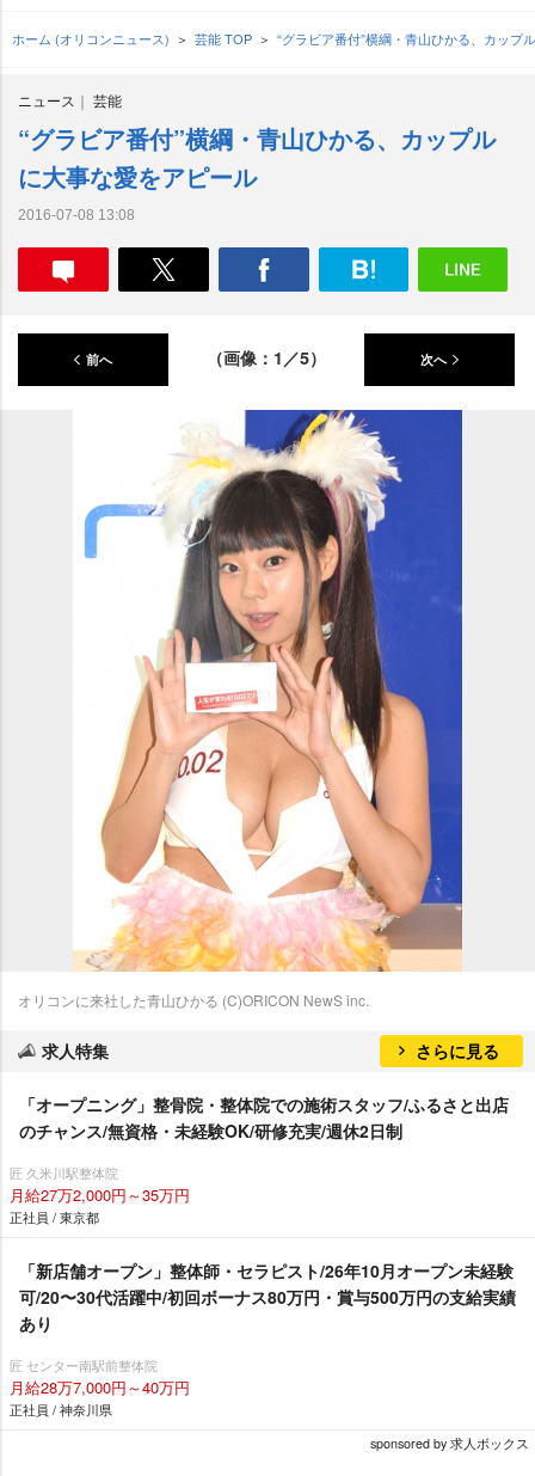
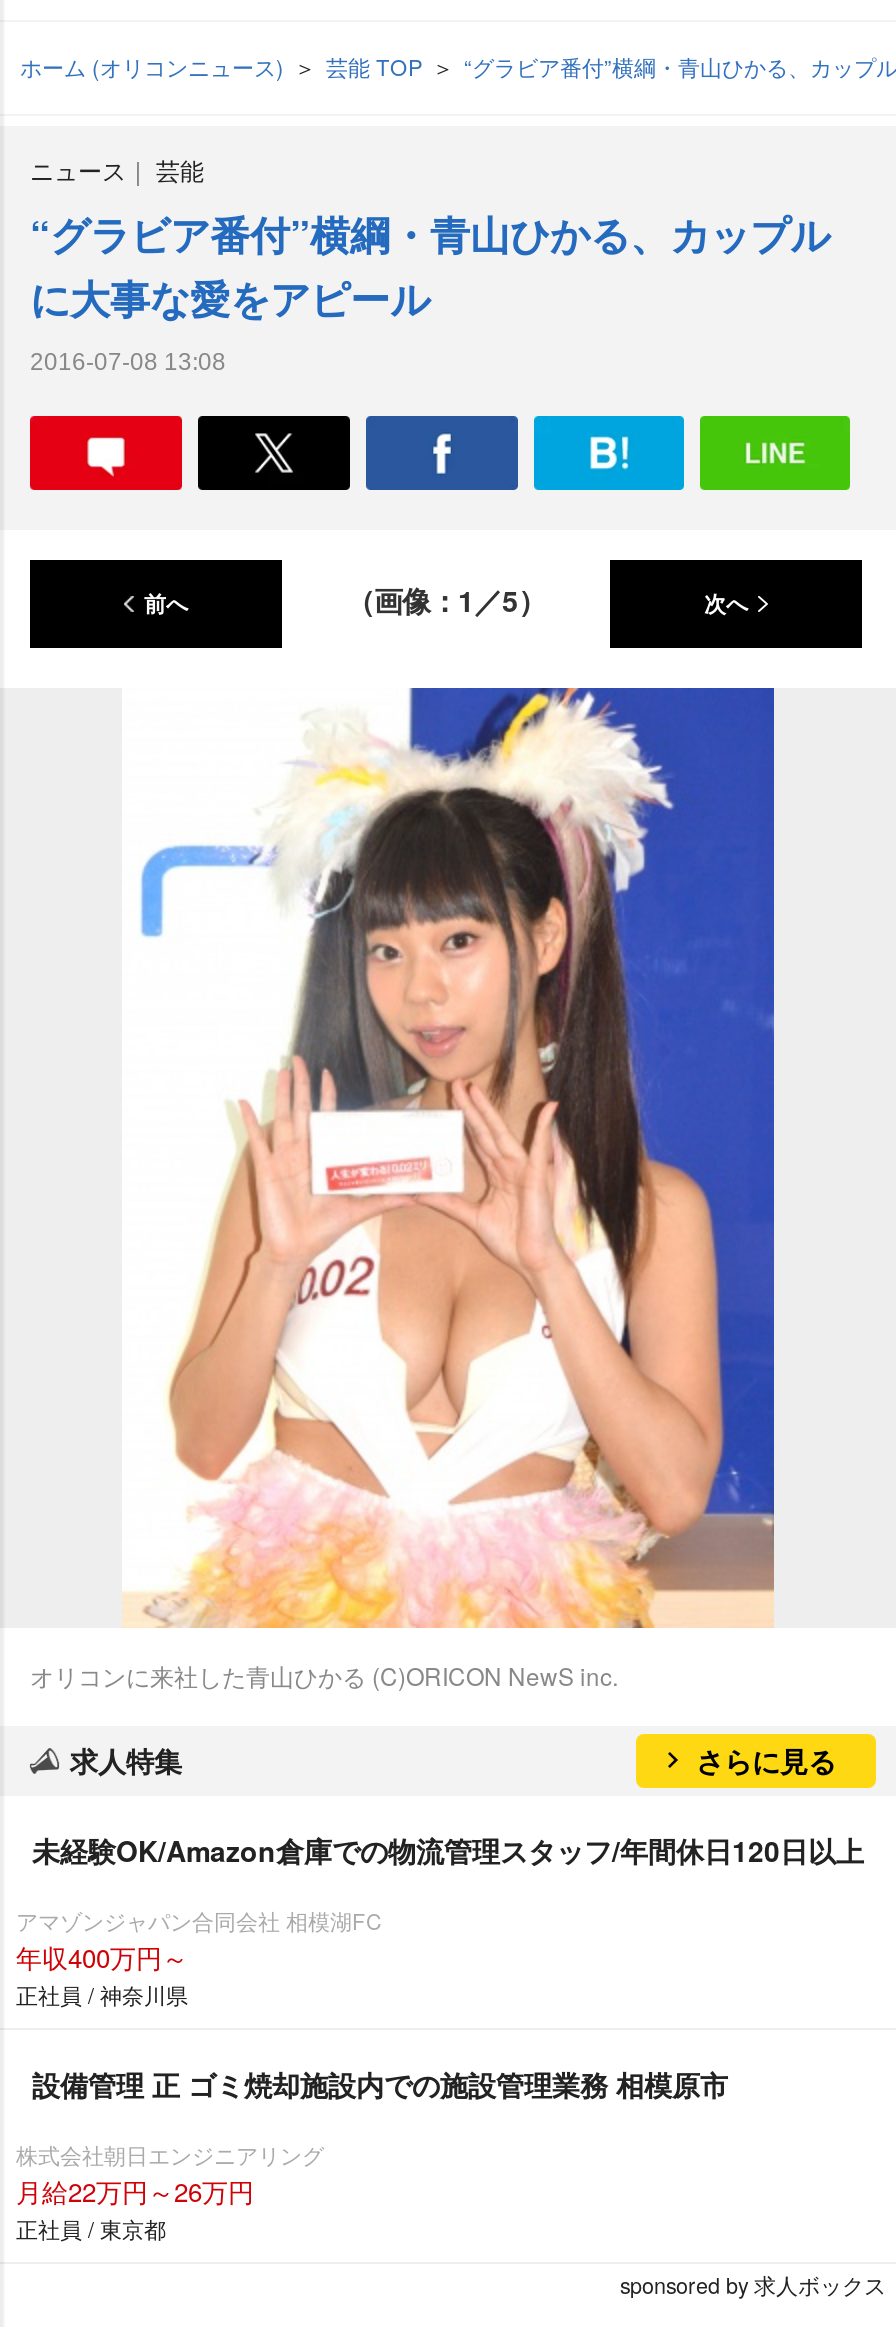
- 「オープニング」整骨院・整体院での施術スタッフ/ふるさと出店
- のチャンス/無資格・未経験OK/研修充実/週休2日制
- 匠 久米川駅整体院
- 月給27万2,000円～35万円
+ 未経験OK/Amazon倉庫での物流管理スタッフ/年間休日120日以上
+ アマゾンジャパン合同会社 相模湖FC
+ 年収400万円～
+ 設備管理 正 ゴミ焼却施設内での施設管理業務 相模原市
+ 株式会社朝日エンジニアリング
+ 月給22万円～26万円

moved down: 正社員 / 東京都

- 「新店舗オープン」整体師・セラピスト/26年10月オープン未経験
- 可/20〜30代活躍中/初回ボーナス80万円・賞与500万円の支給実績
- あり
- 匠 センター南駅前整体院
- 月給28万7,000円～40万円

moved up: 正社員 / 神奈川県
